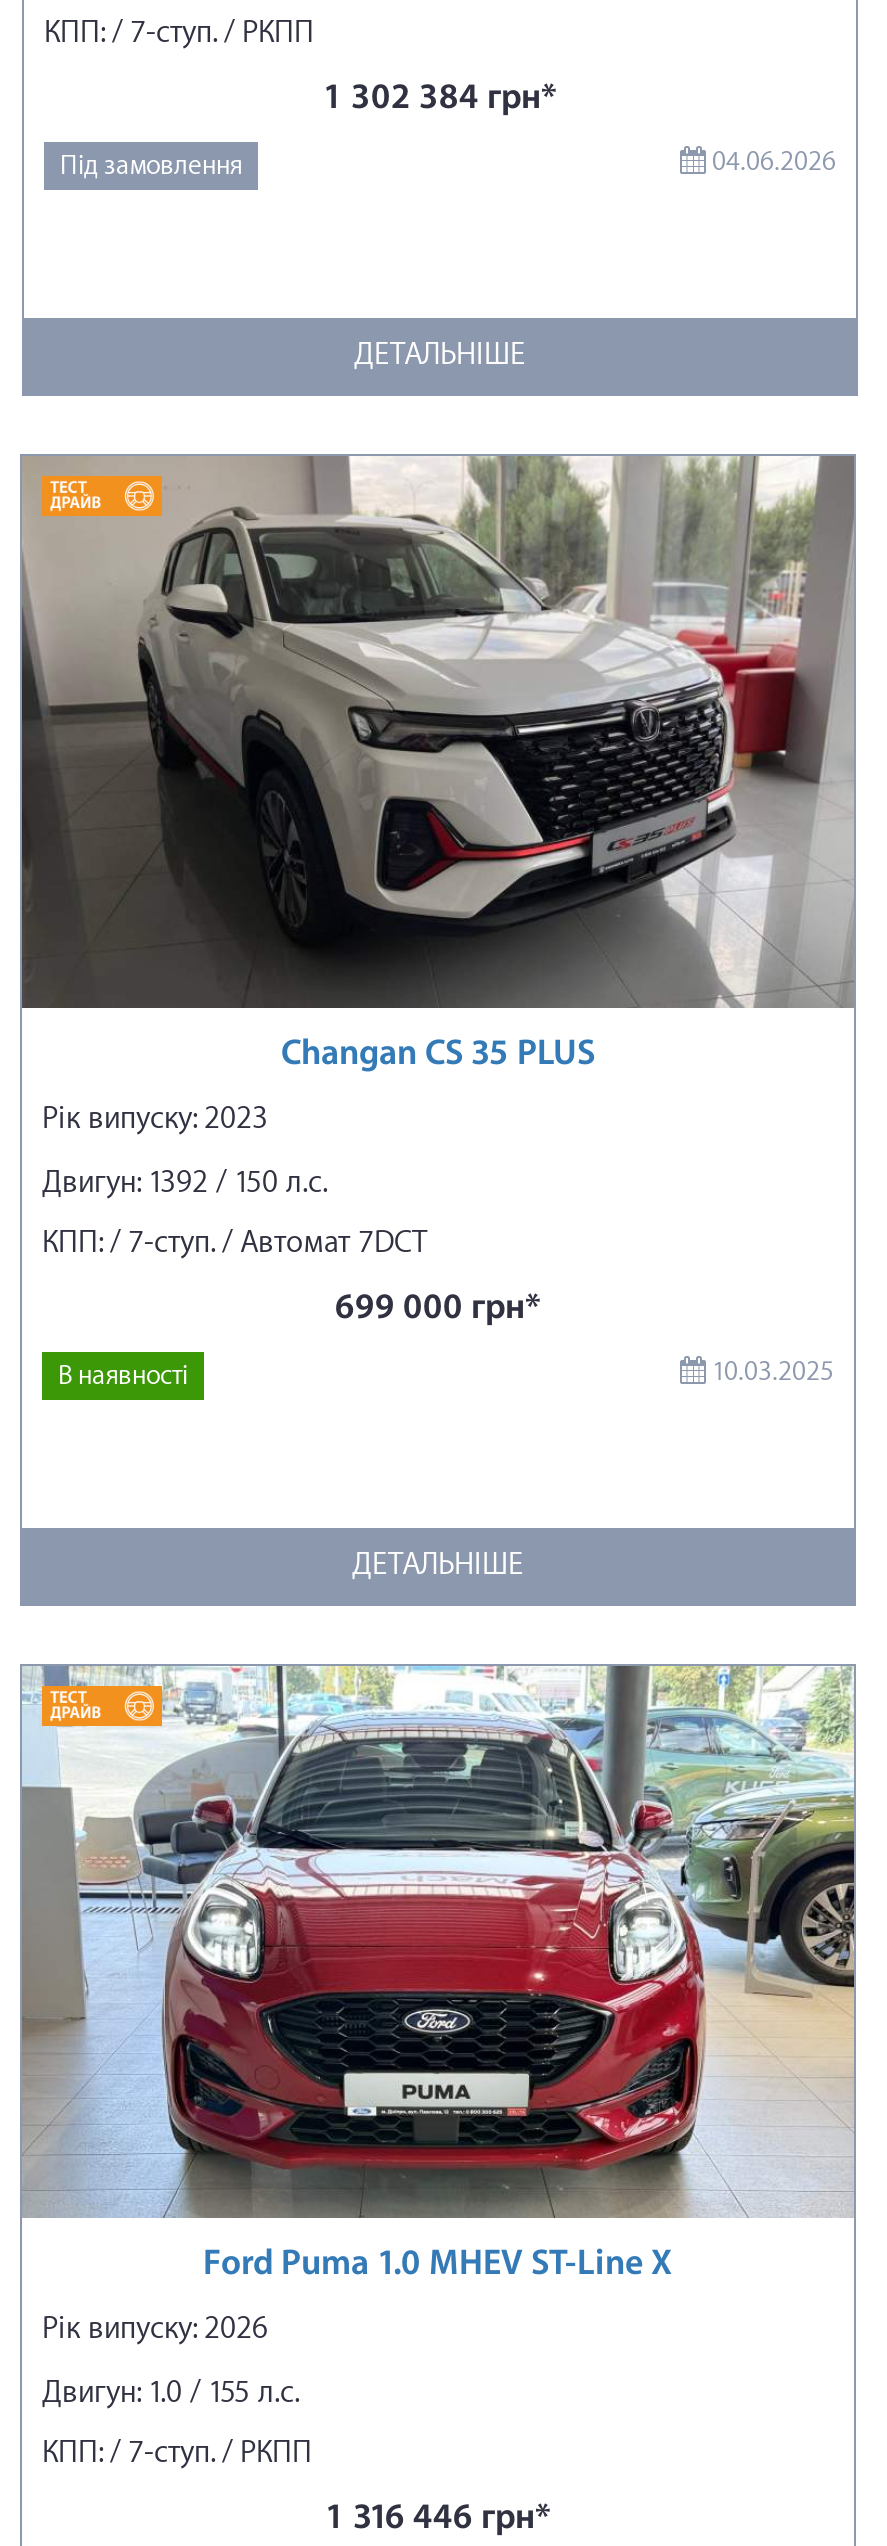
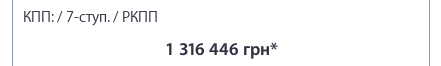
- 1 302 384 грн*
- Під замовлення
- 04.06.2026

- ДЕТАЛЬНІШЕ

- [image]
- Changan CS 35 PLUS
- Рік випуску: 2023
- Двигун: 1392 / 150 л.с.
- КПП: / 7-ступ. / Автомат 7DCT
- 699 000 грн*
- В наявності
- 10.03.2025

- ДЕТАЛЬНІШЕ

- [image]
- Ford Puma 1.0 MHEV ST-Line X
- Рік випуску: 2026
- Двигун: 1.0 / 155 л.с.
- КПП: / 7-ступ. / РКПП
